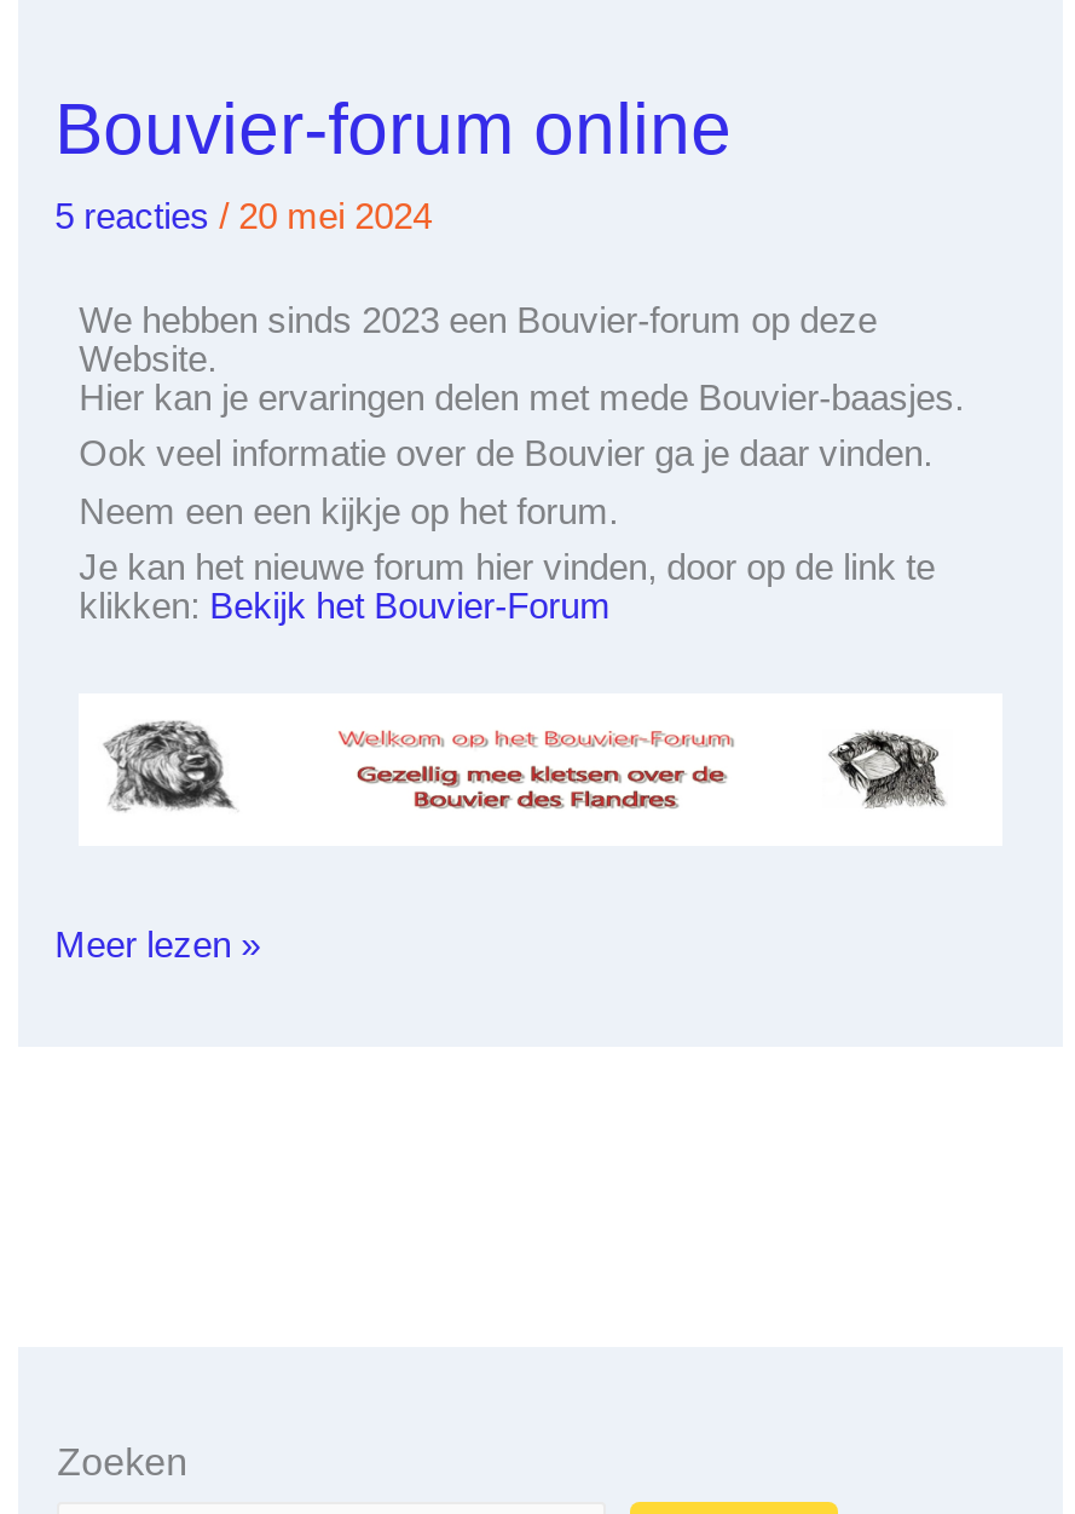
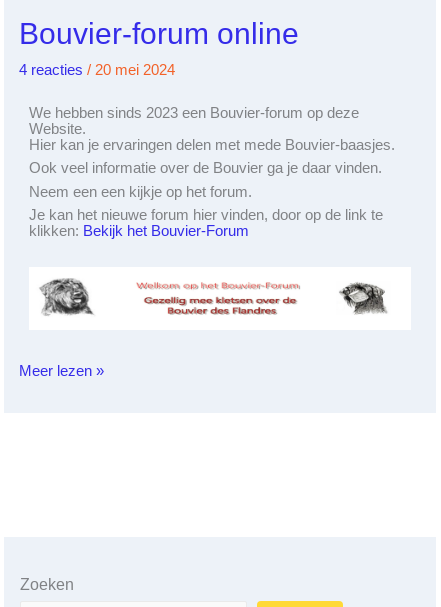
- 5 reacties / 20 mei 2024
+ 4 reacties / 20 mei 2024
